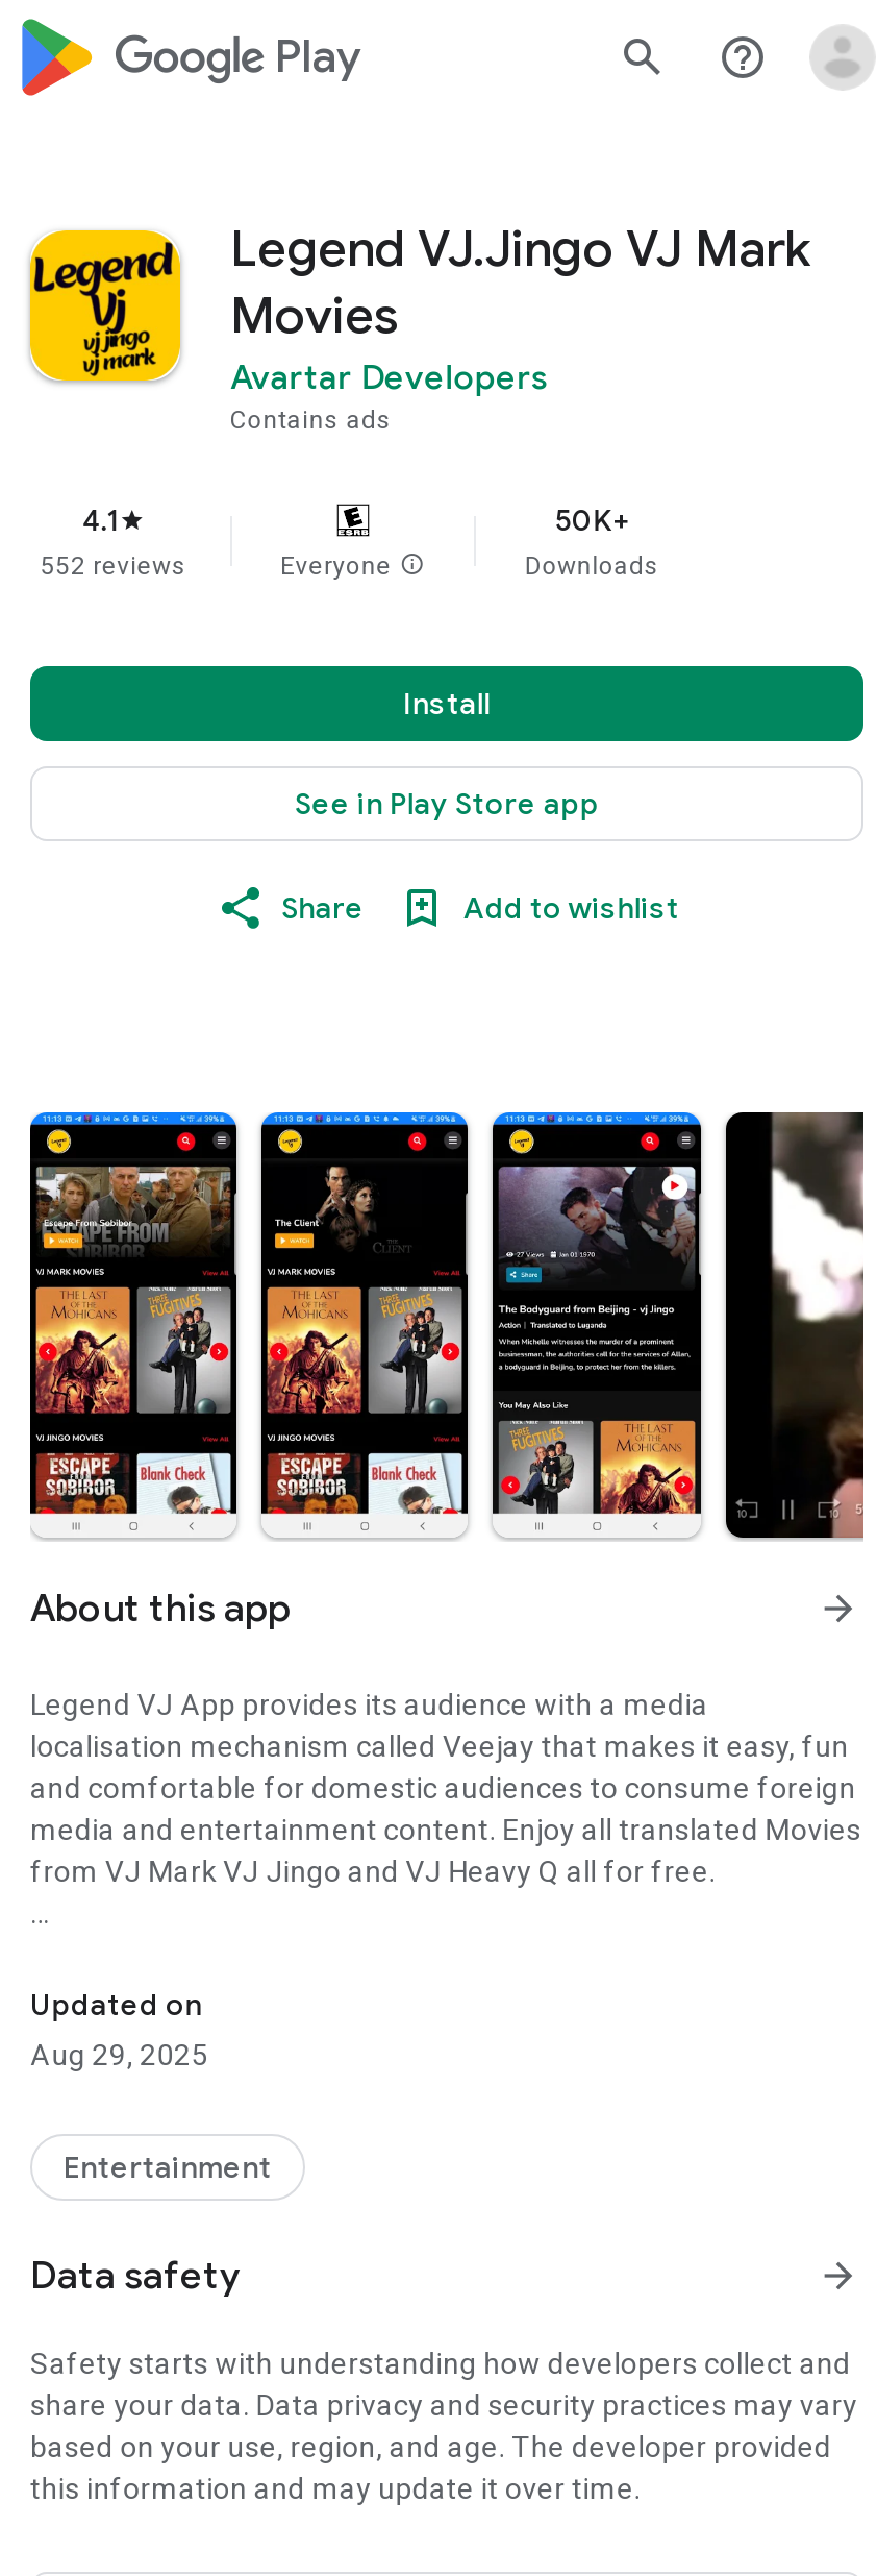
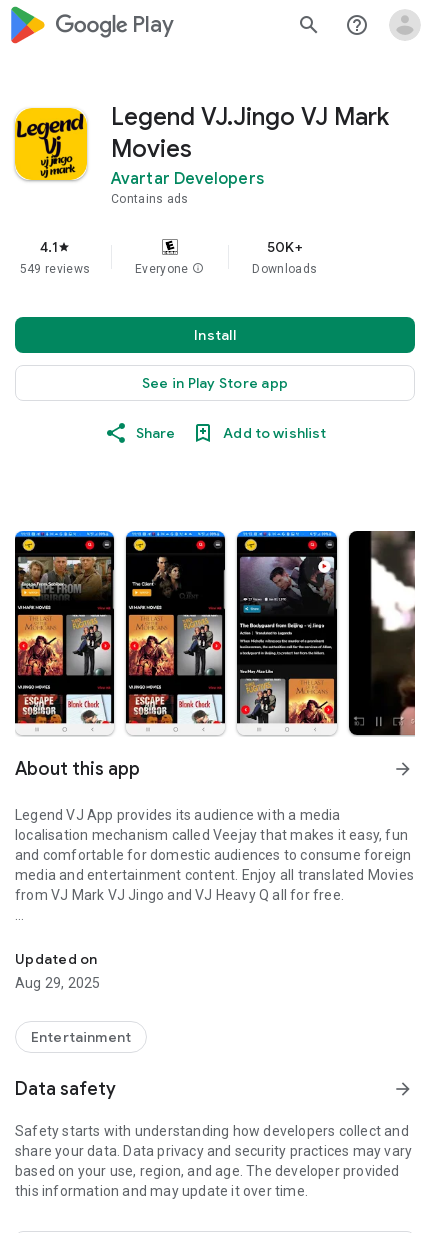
- 552 reviews
+ 549 reviews
